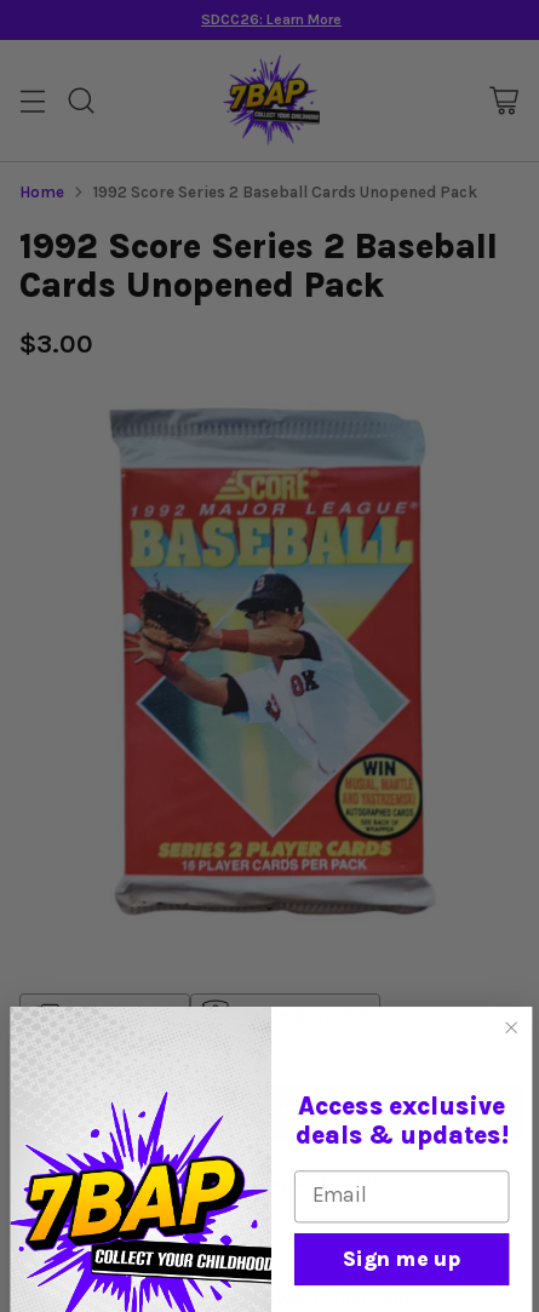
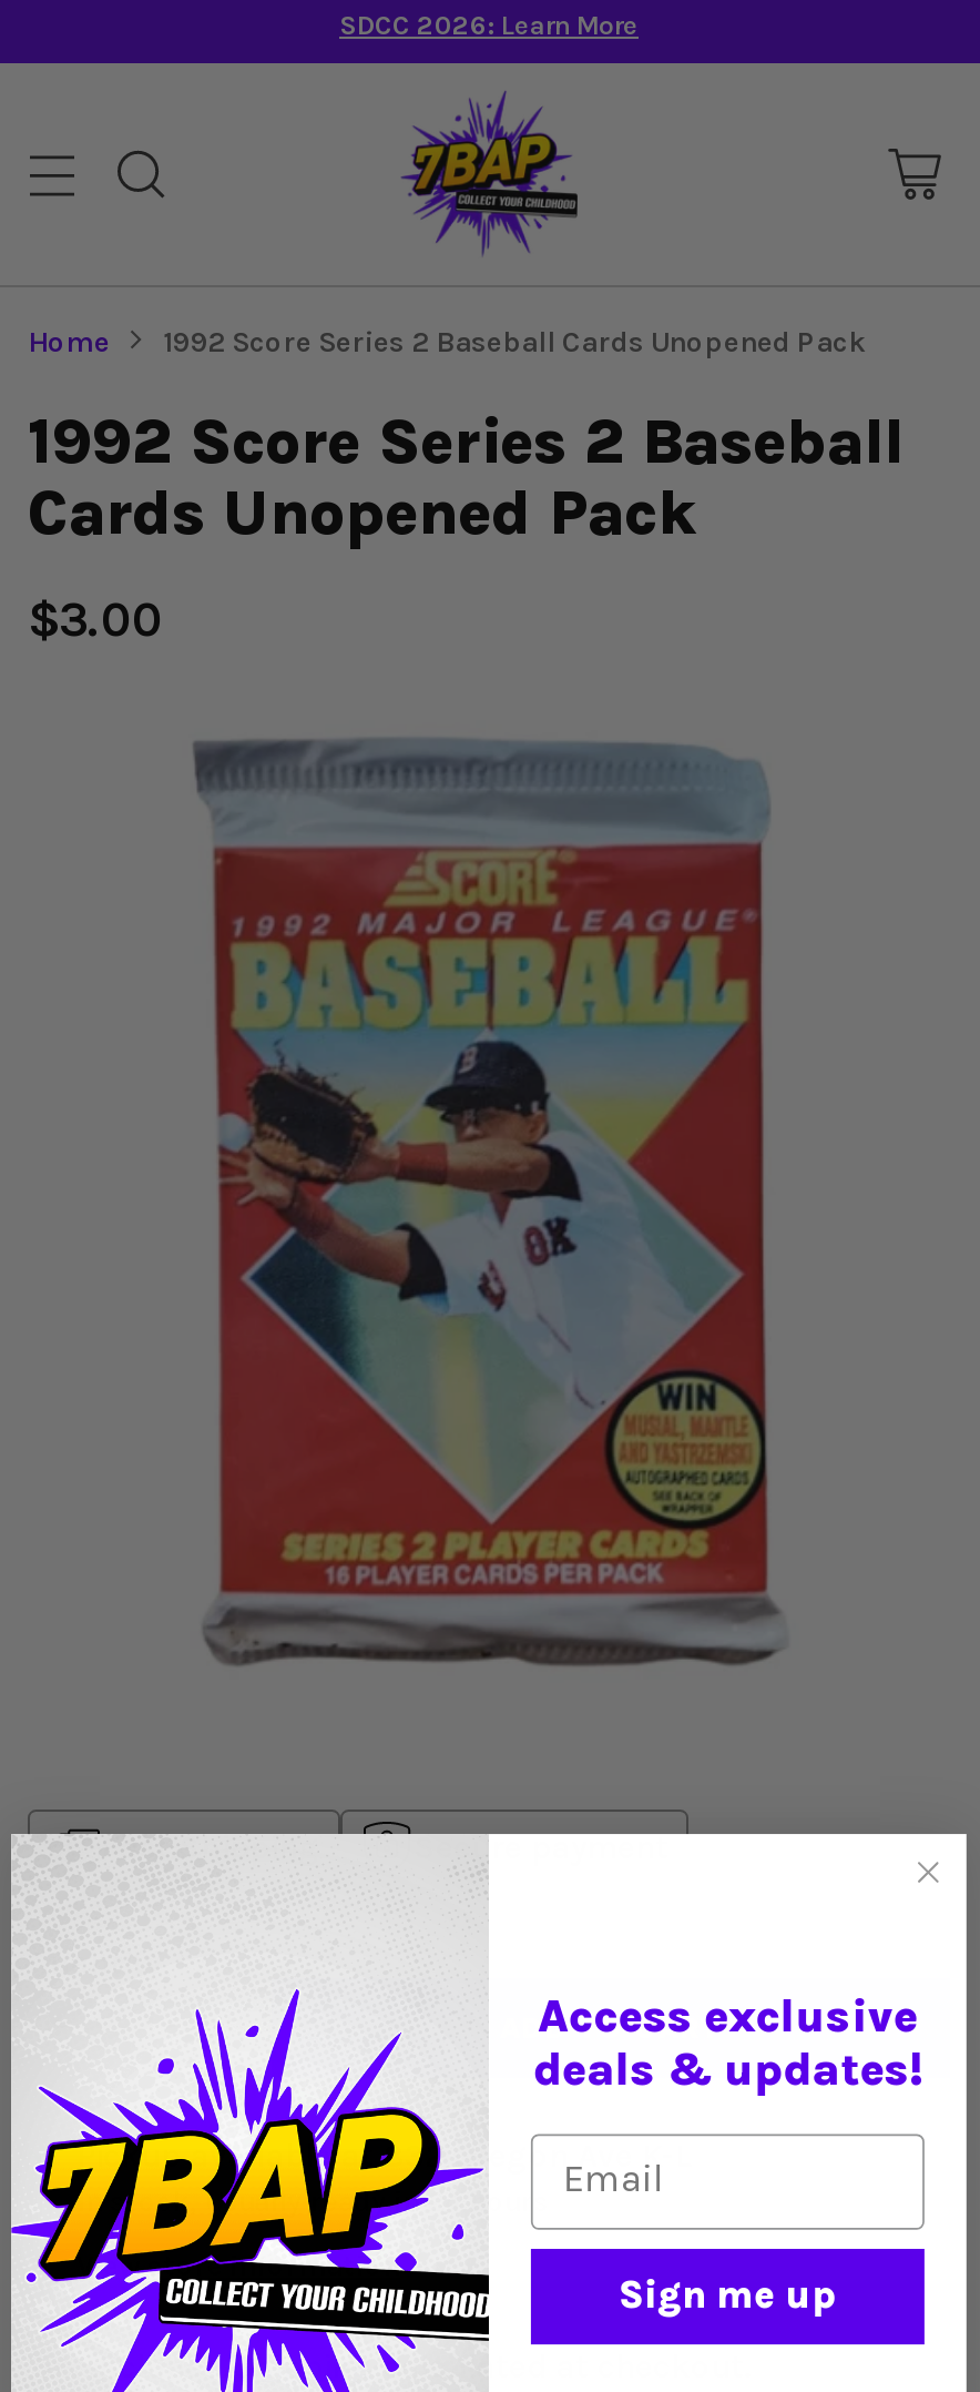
- SDCC26: Learn More
+ SDCC 2026: Learn More
